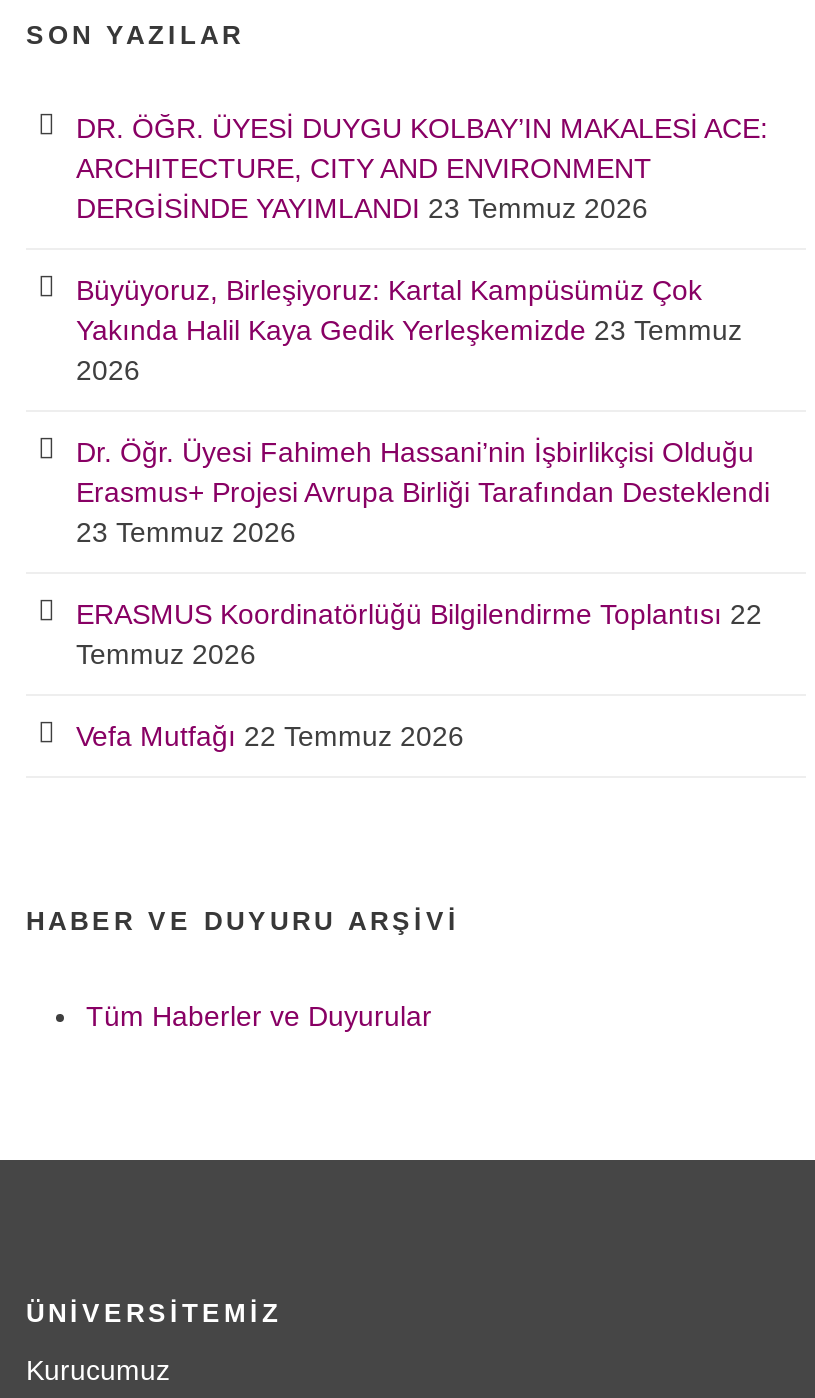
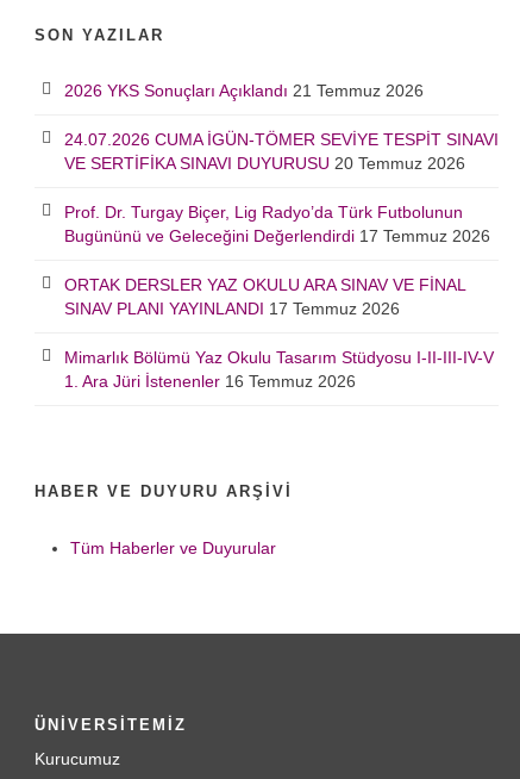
- DR. ÖĞR. ÜYESİ DUYGU KOLBAY’IN MAKALESİ ACE:
- ARCHITECTURE, CITY AND ENVIRONMENT
- DERGİSİNDE YAYIMLANDI 23 Temmuz 2026
+ 2026 YKS Sonuçları Açıklandı 21 Temmuz 2026

- Büyüyoruz, Birleşiyoruz: Kartal Kampüsümüz Çok
- Yakında Halil Kaya Gedik Yerleşkemizde 23 Temmuz
- 2026
+ 24.07.2026 CUMA İGÜN-TÖMER SEVİYE TESPİT SINAVI
+ VE SERTİFİKA SINAVI DUYURUSU 20 Temmuz 2026

- Dr. Öğr. Üyesi Fahimeh Hassani’nin İşbirlikçisi Olduğu
- Erasmus+ Projesi Avrupa Birliği Tarafından Desteklendi
- 23 Temmuz 2026
+ Prof. Dr. Turgay Biçer, Lig Radyo’da Türk Futbolunun
+ Bugününü ve Geleceğini Değerlendirdi 17 Temmuz 2026

- ERASMUS Koordinatörlüğü Bilgilendirme Toplantısı 22
- Temmuz 2026
+ ORTAK DERSLER YAZ OKULU ARA SINAV VE FİNAL
+ SINAV PLANI YAYINLANDI 17 Temmuz 2026

- Vefa Mutfağı 22 Temmuz 2026
+ Mimarlık Bölümü Yaz Okulu Tasarım Stüdyosu I-II-III-IV-V
+ 1. Ara Jüri İstenenler 16 Temmuz 2026
